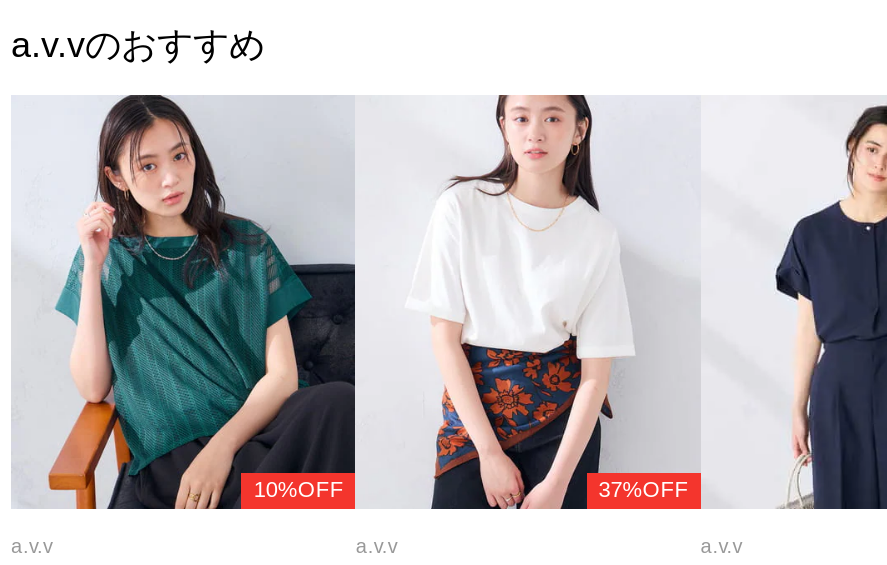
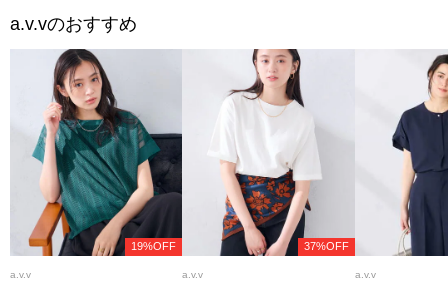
- 10%OFF
+ 19%OFF
